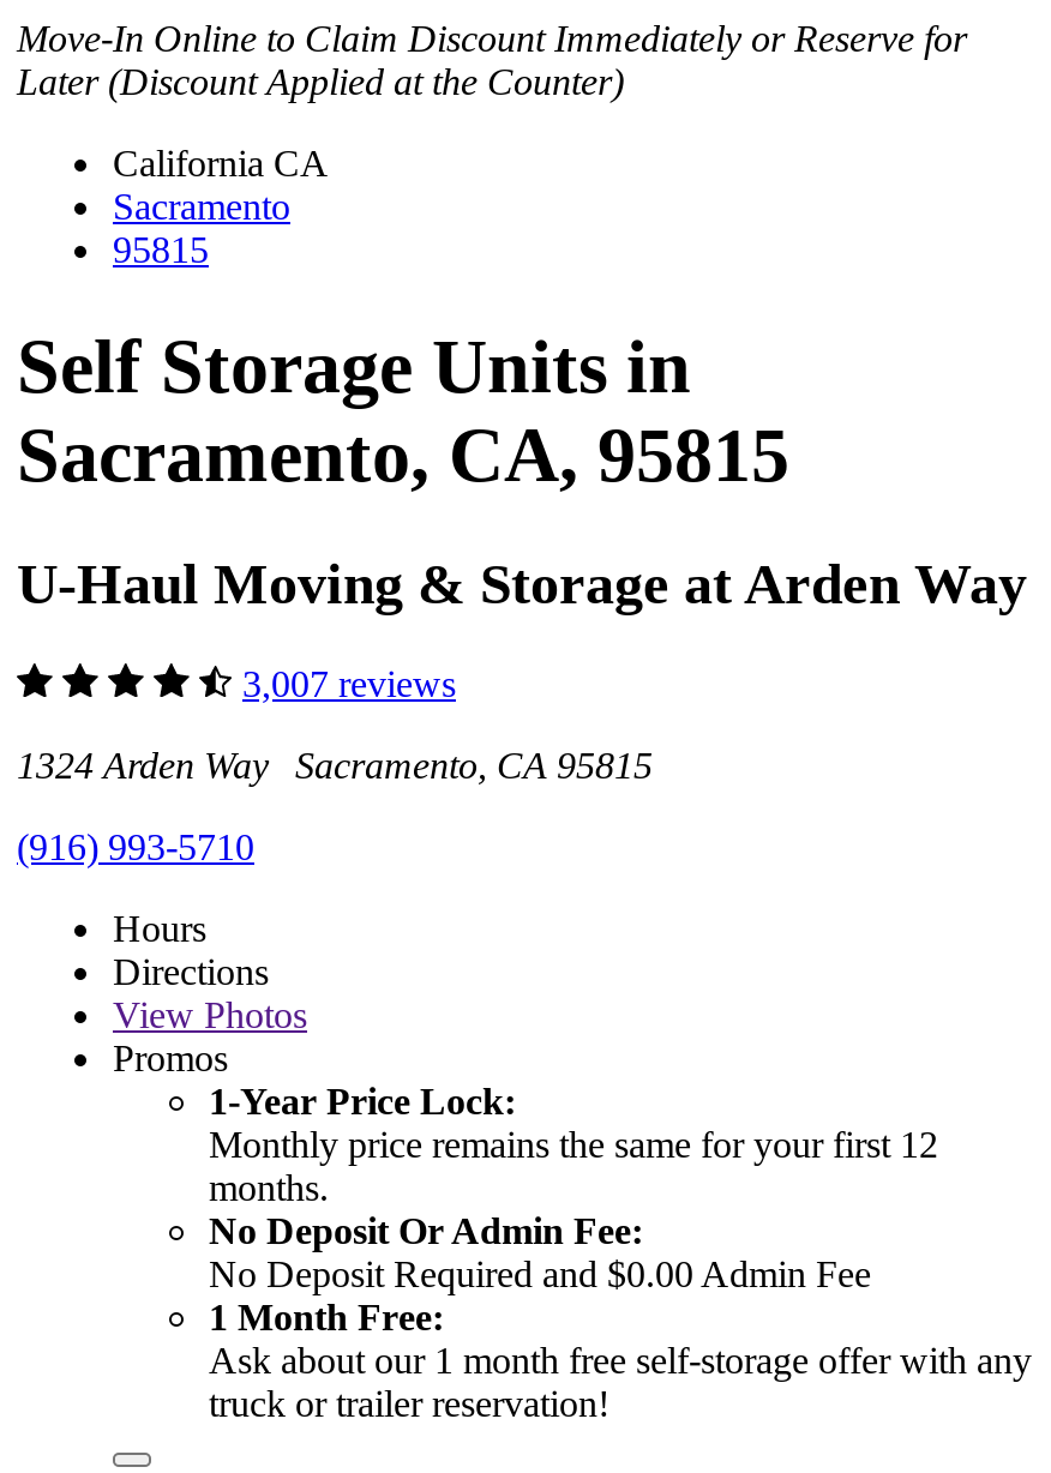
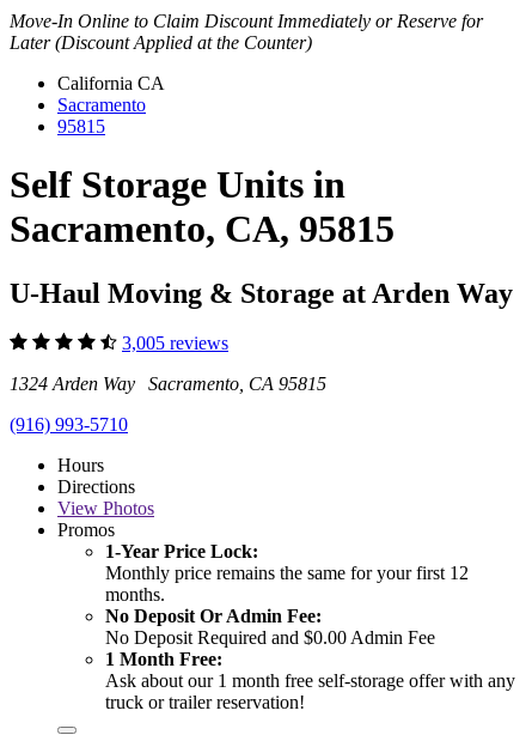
- 3,007 reviews
+ 3,005 reviews
